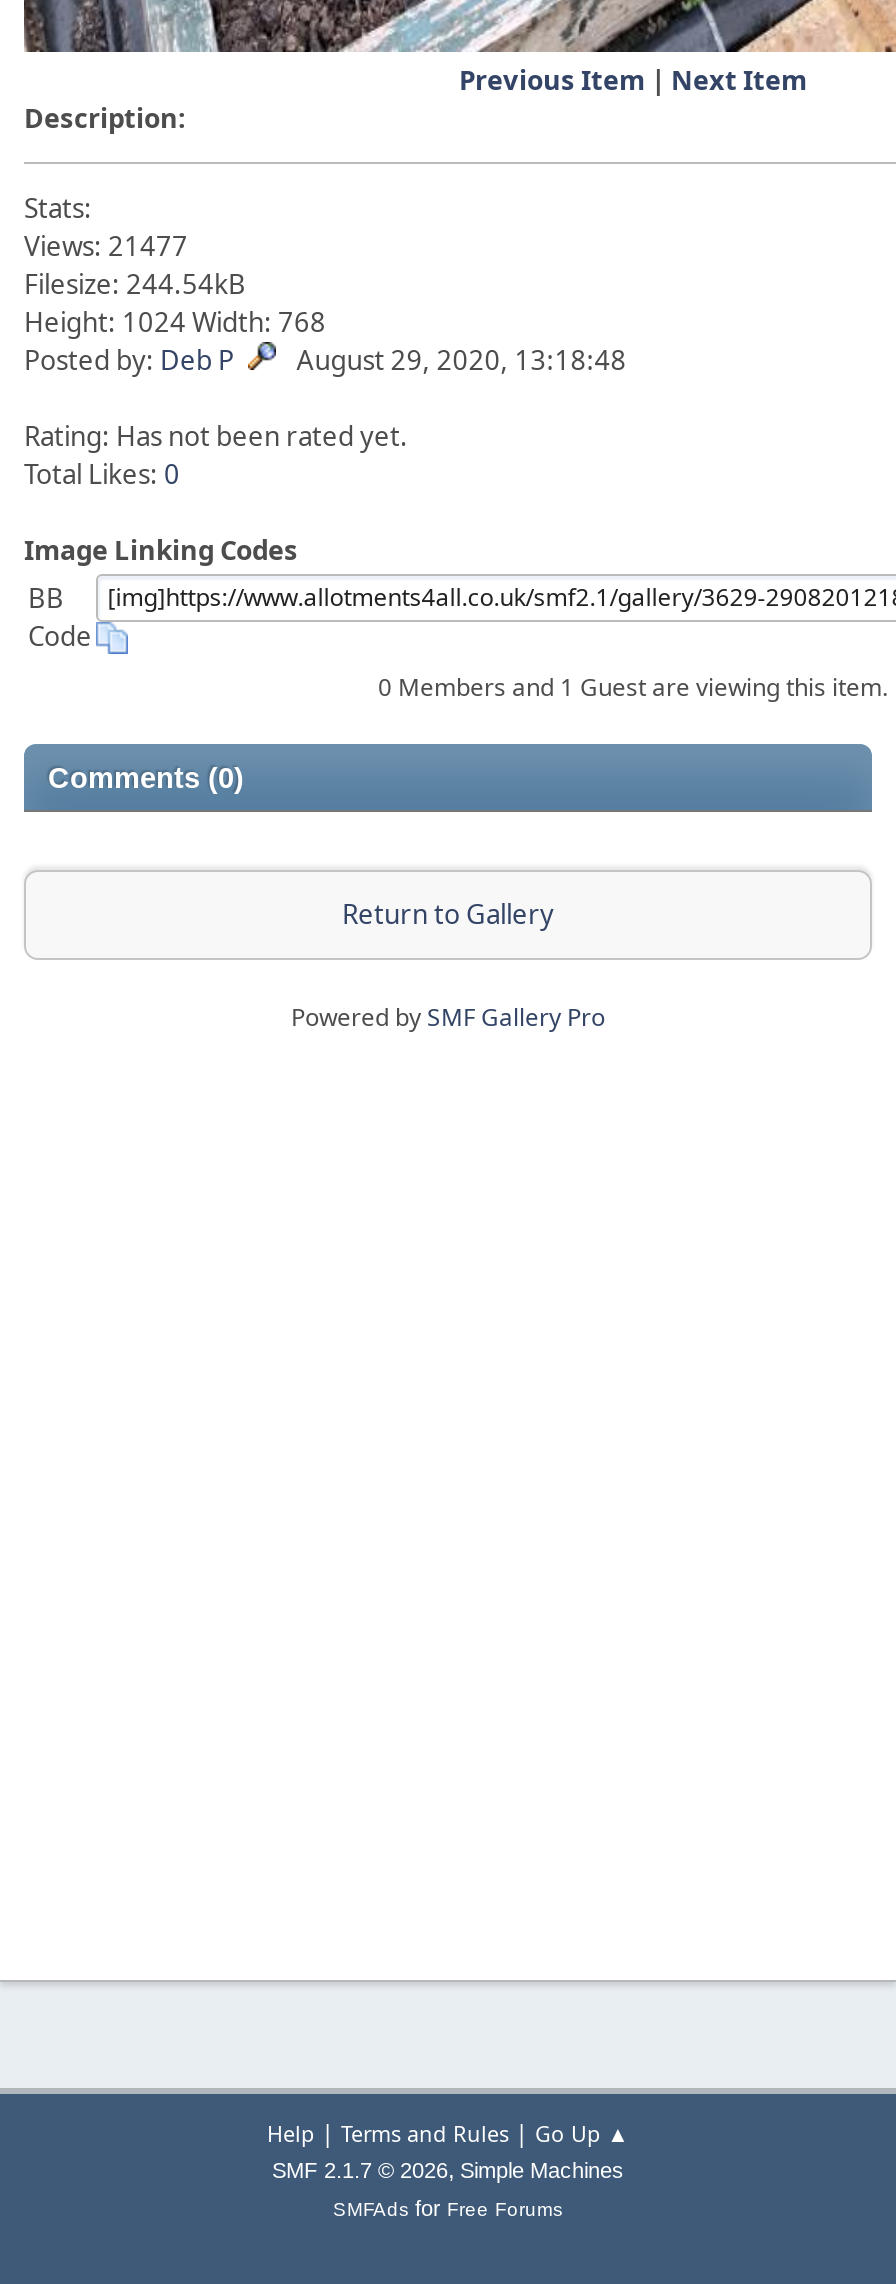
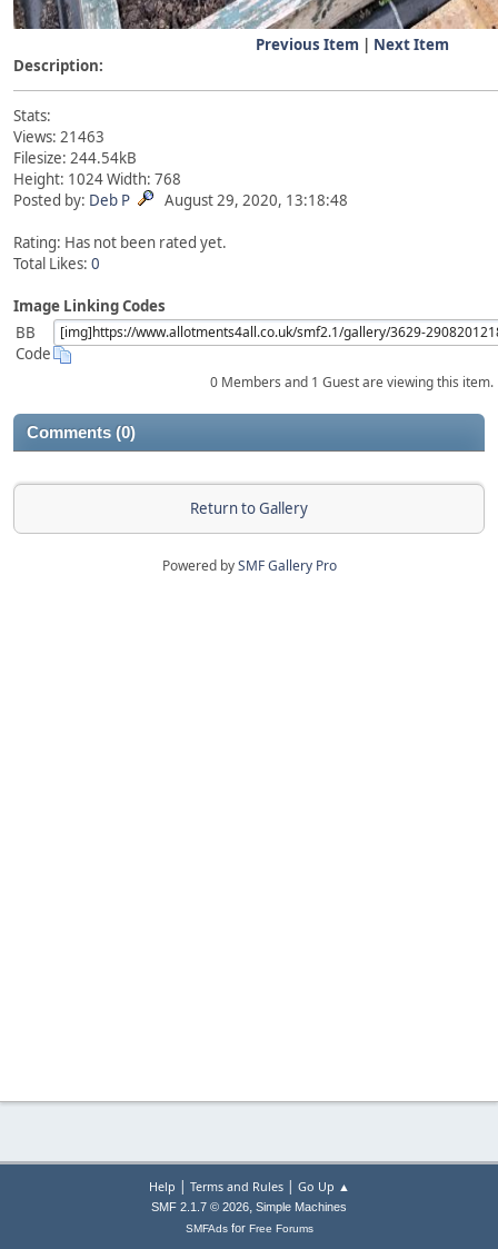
- Views: 21477
+ Views: 21463
